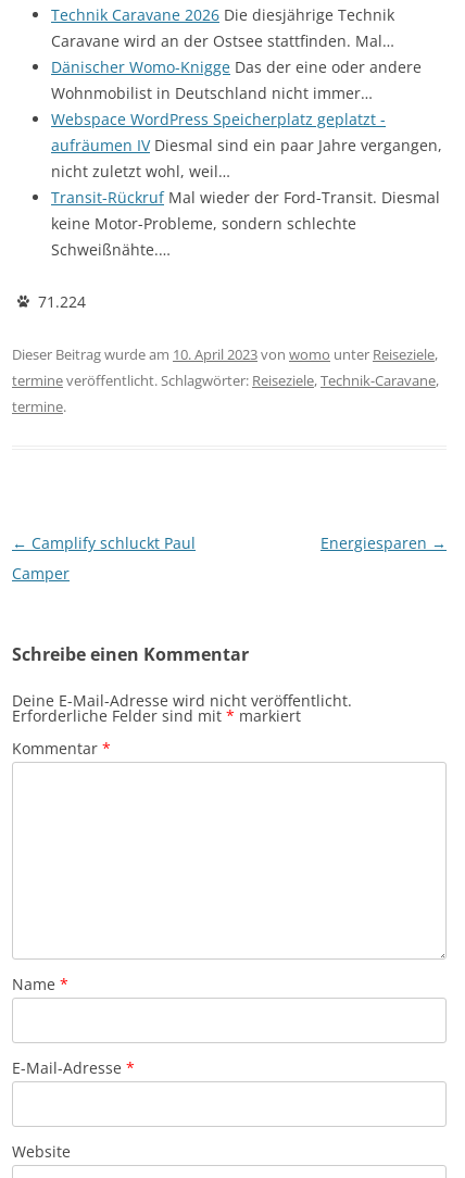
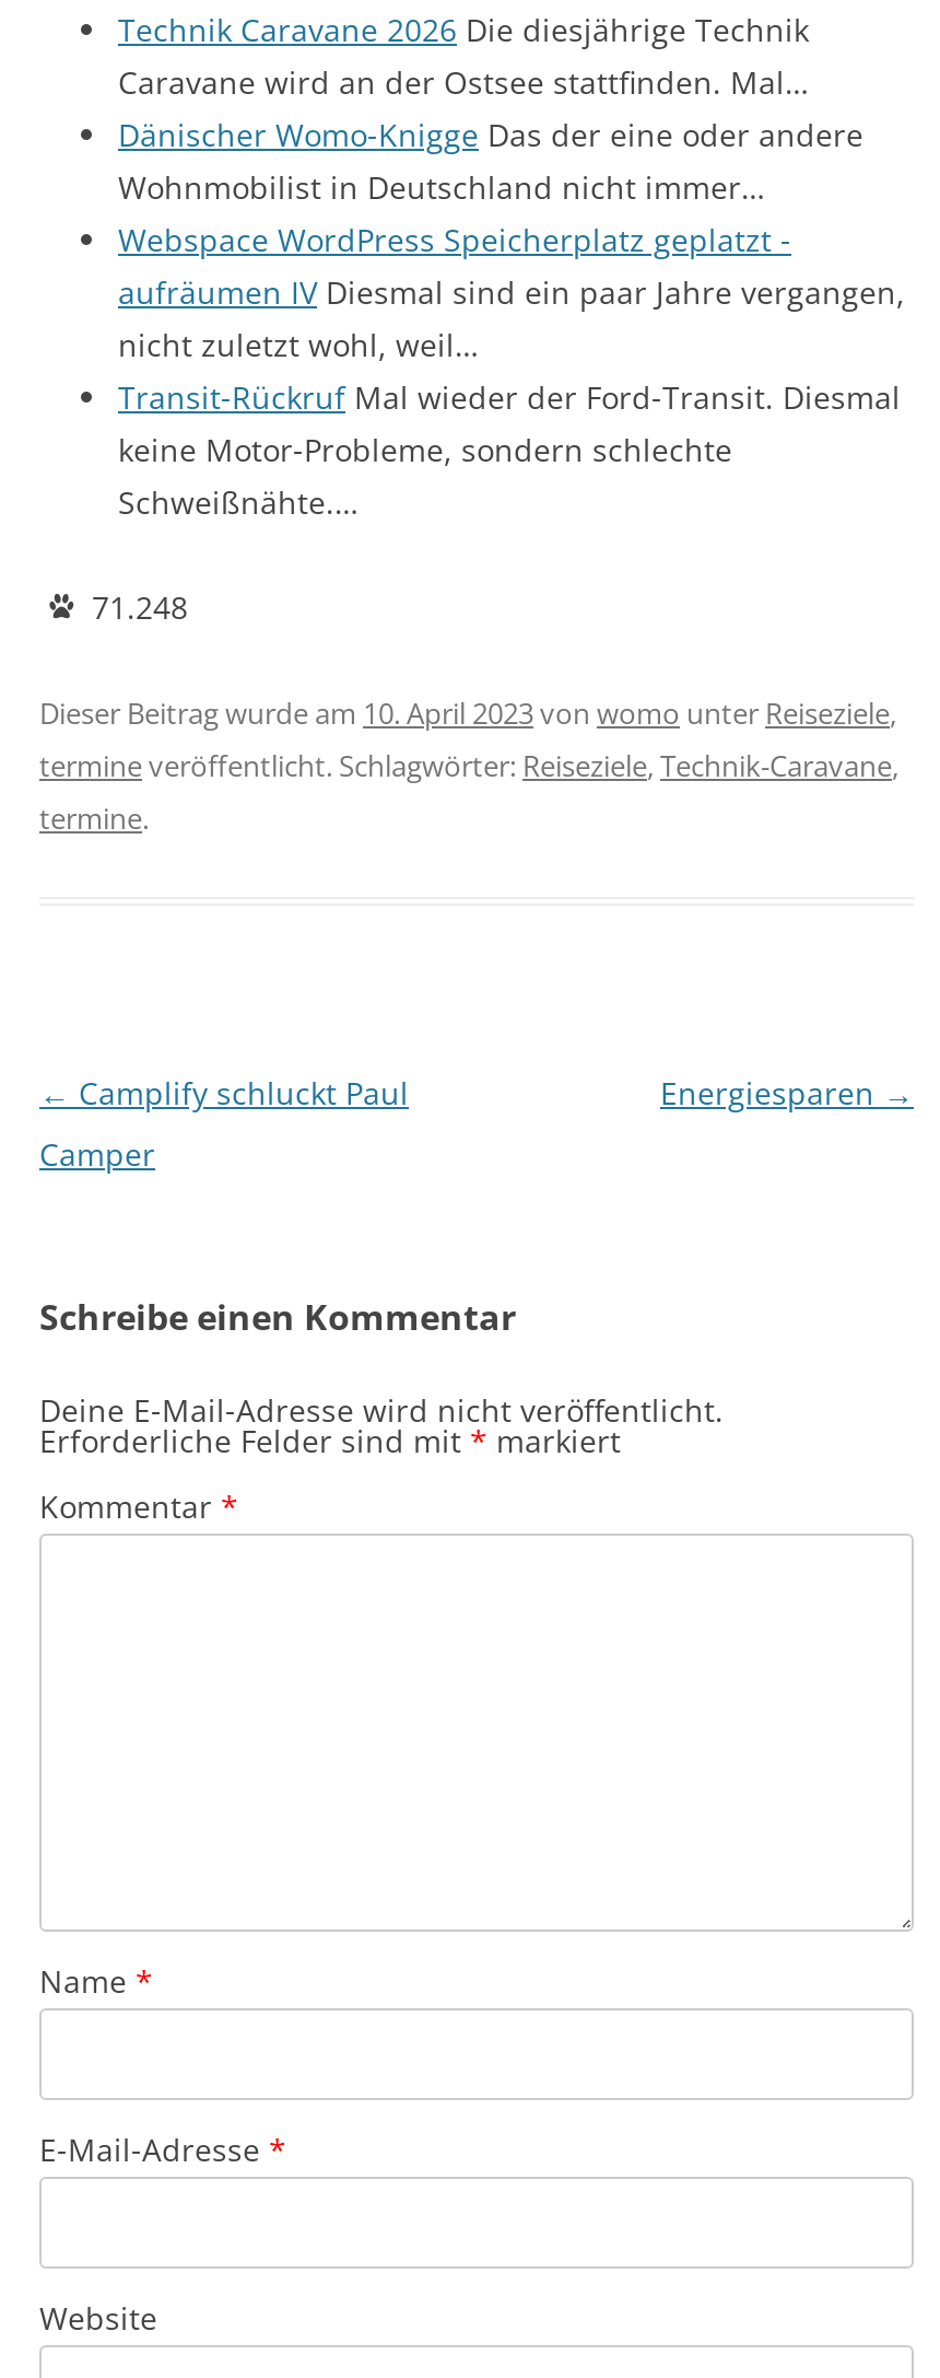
- 71.224
+ 71.248
